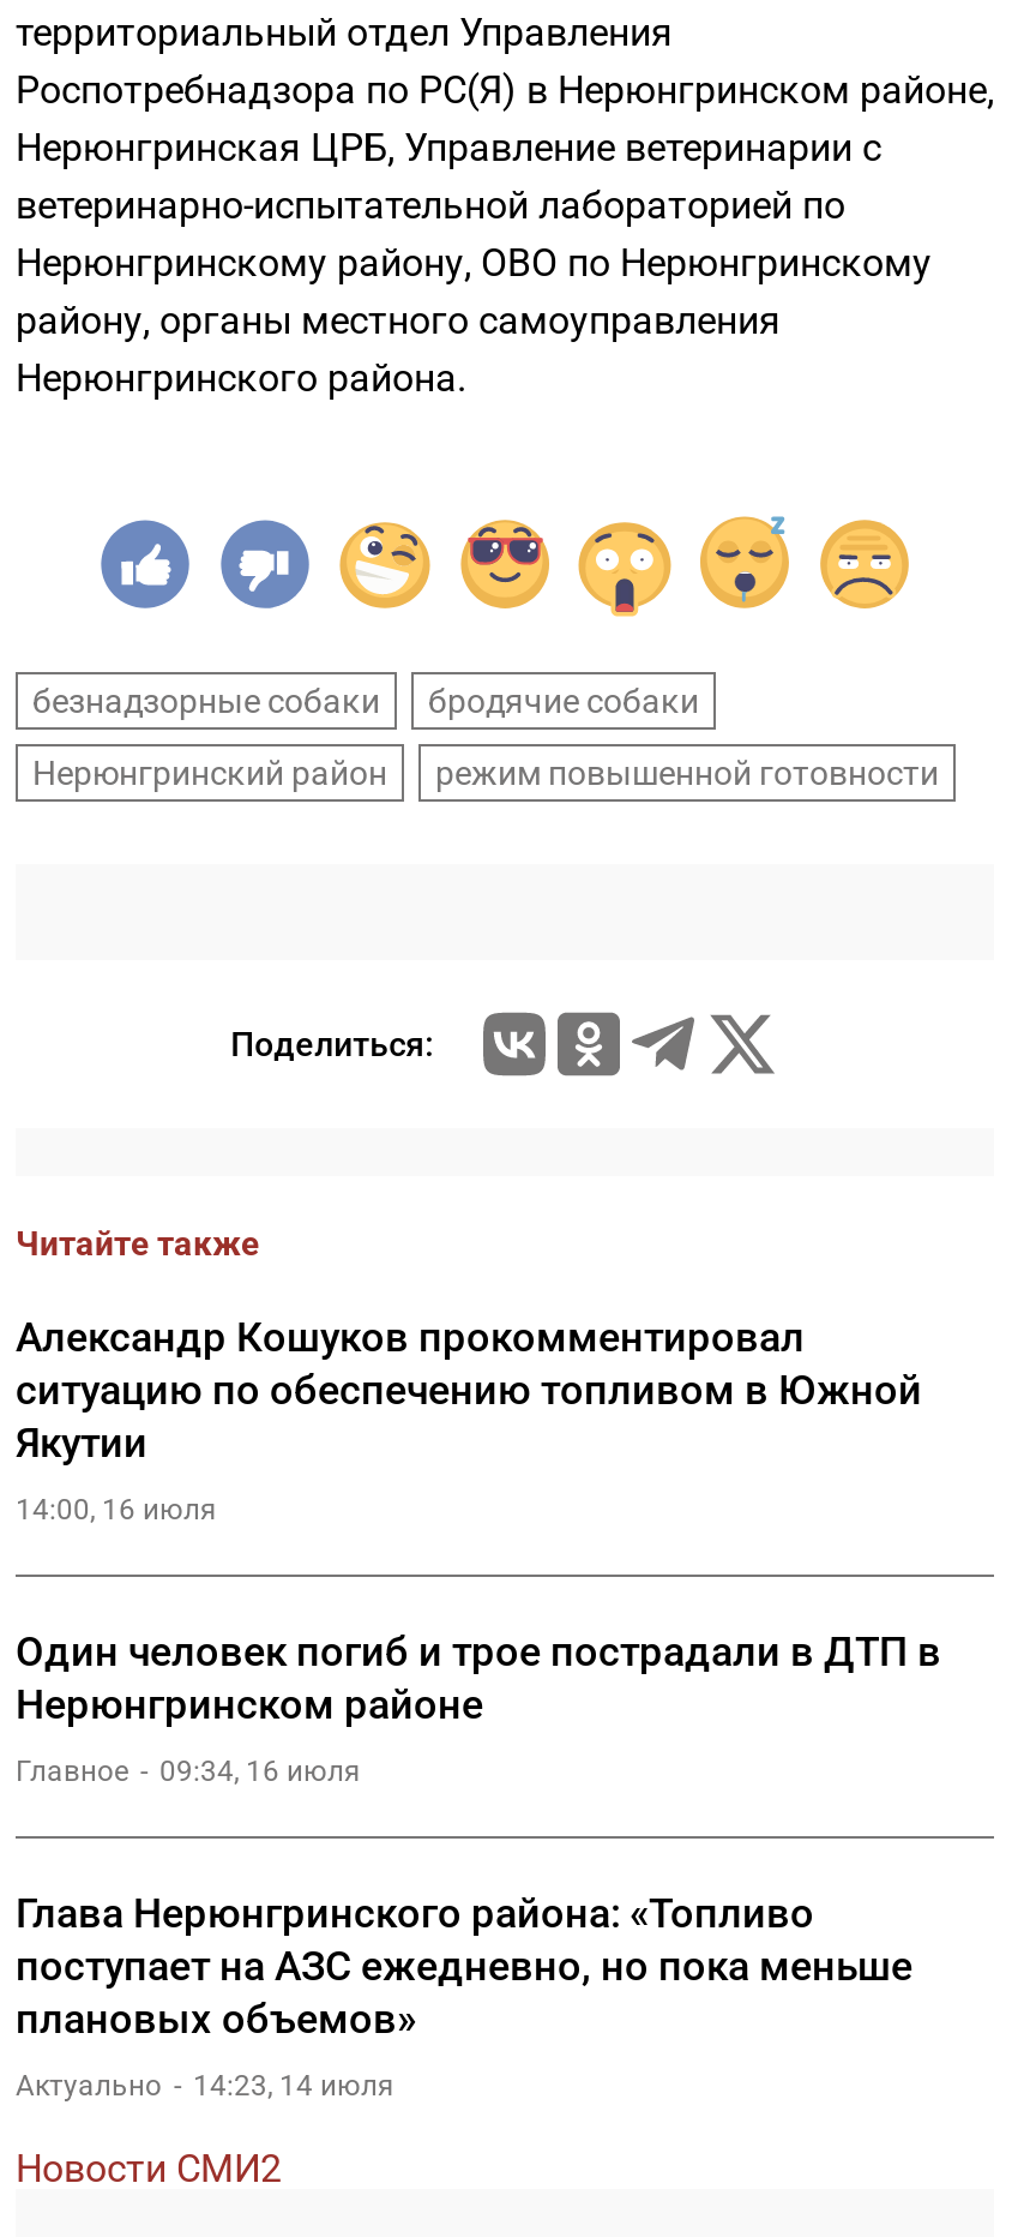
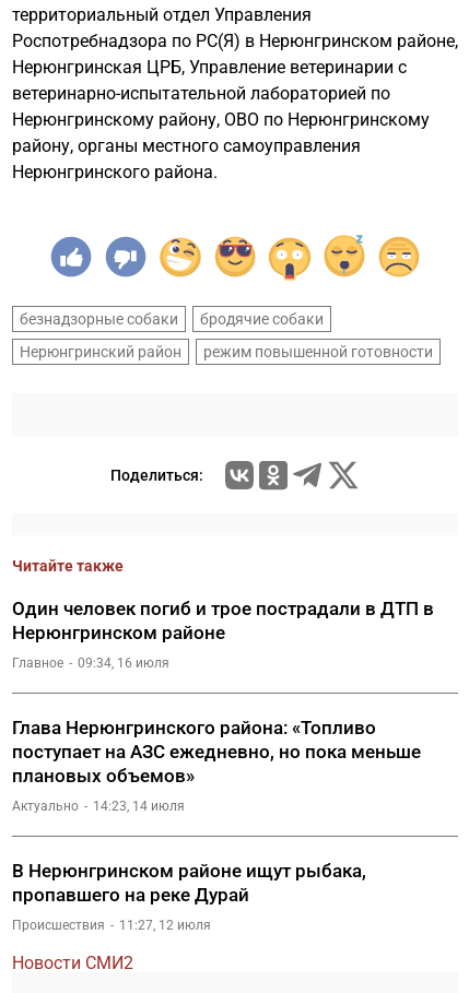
- Александр Кошуков прокомментировал
- ситуацию по обеспечению топливом в Южной
- Якутии
- 14:00, 16 июля

moved up: Один человек погиб и трое пострадали в ДТП в | Нерюнгринском районе | Главное | ... | Актуально | 14:23, 14 июля

+ В Нерюнгринском районе ищут рыбака,
+ пропавшего на реке Дурай
+ Происшествия
+ 11:27, 12 июля
